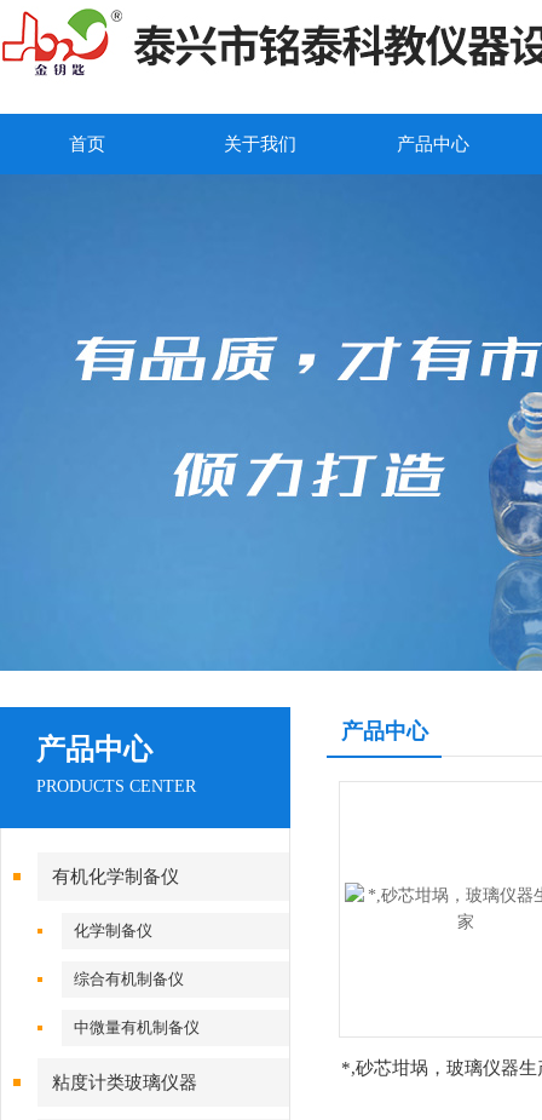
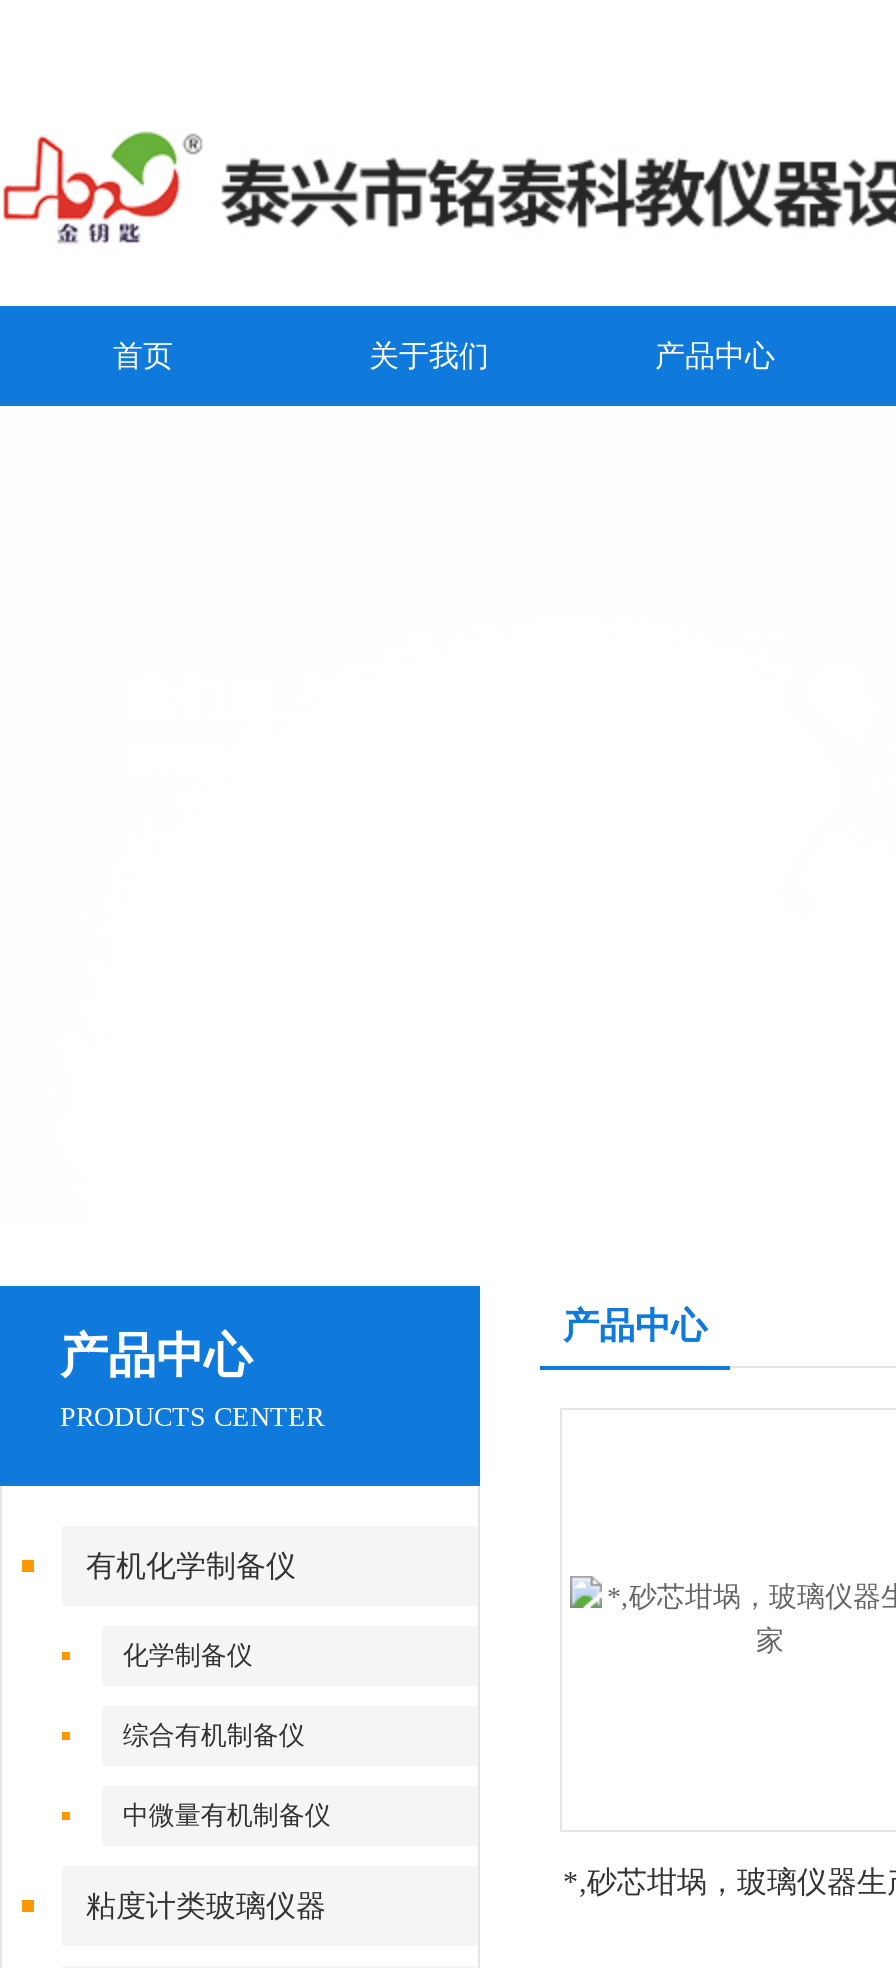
- [image]
